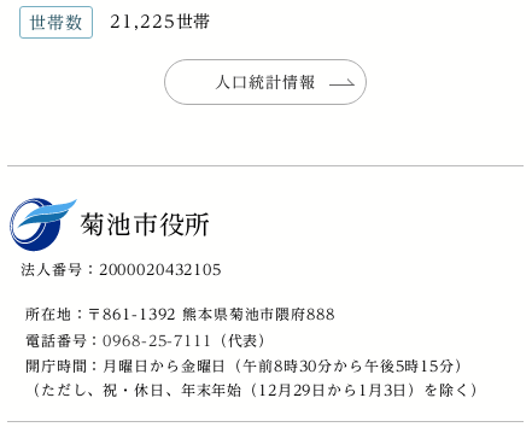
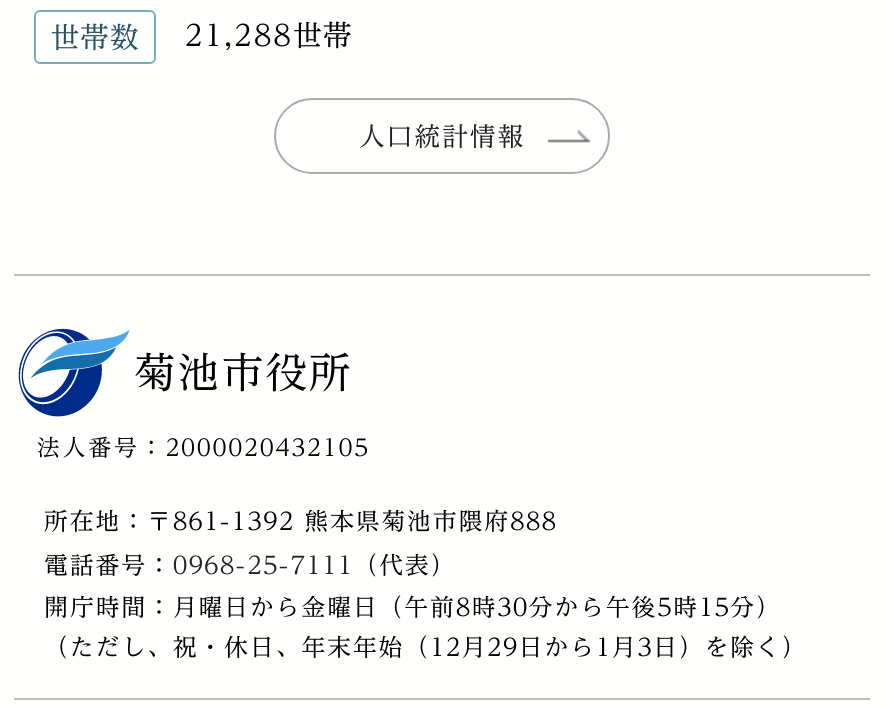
- 世帯数 21,225世帯
+ 世帯数 21,288世帯
